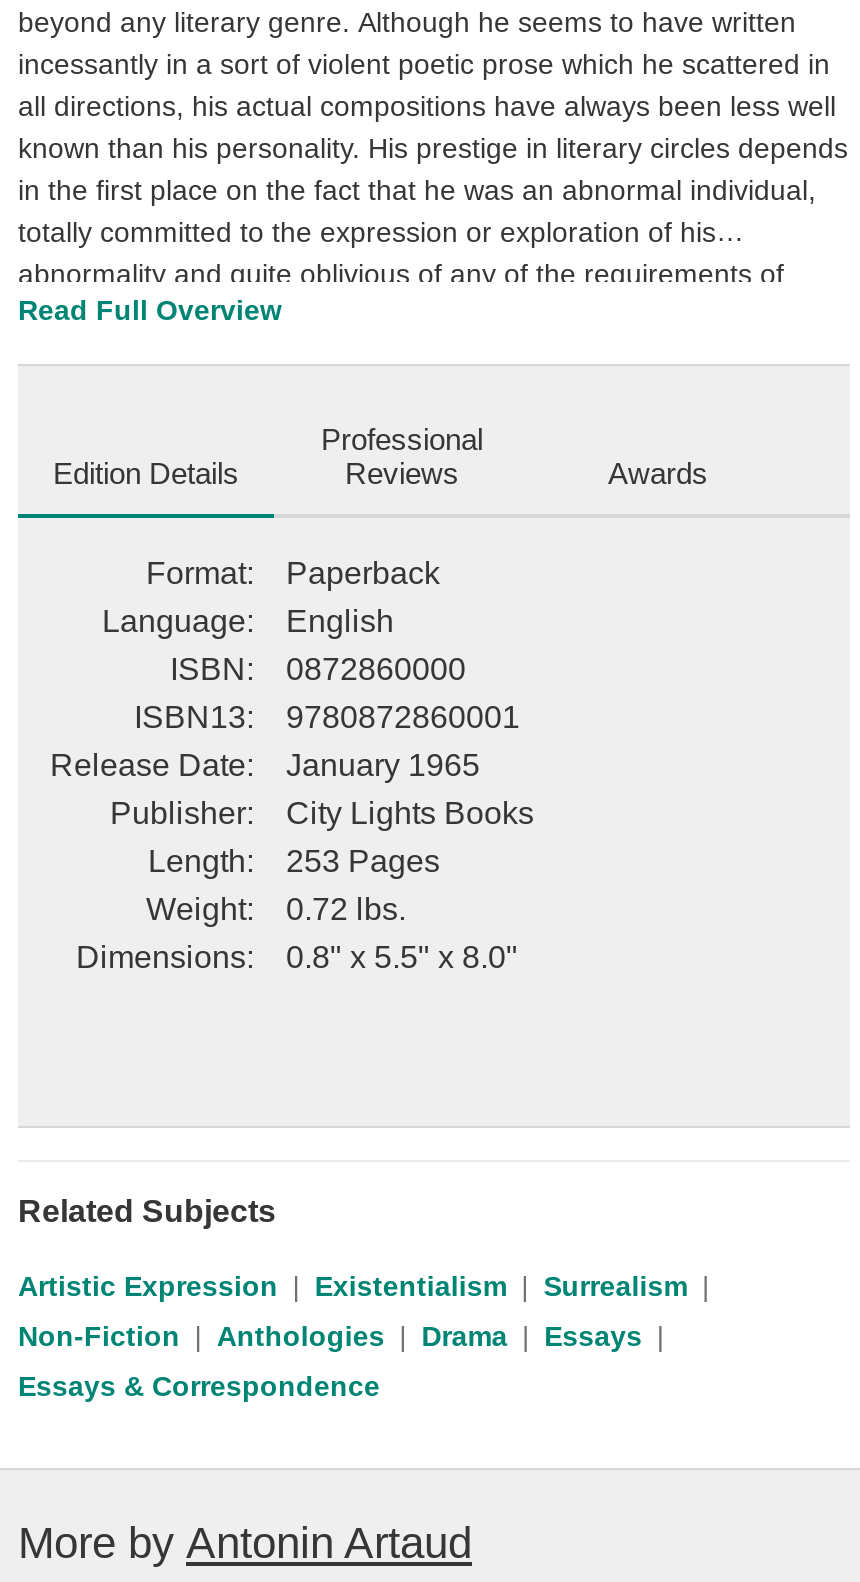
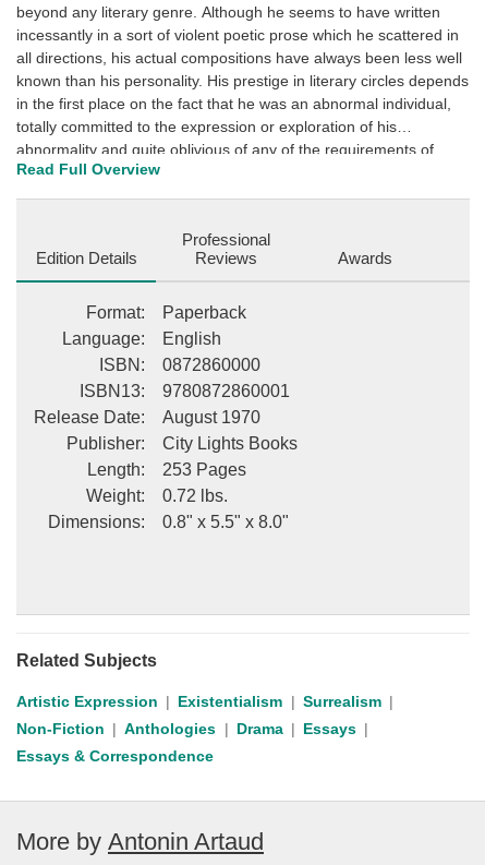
- Release Date: January 1965
+ Release Date: August 1970
